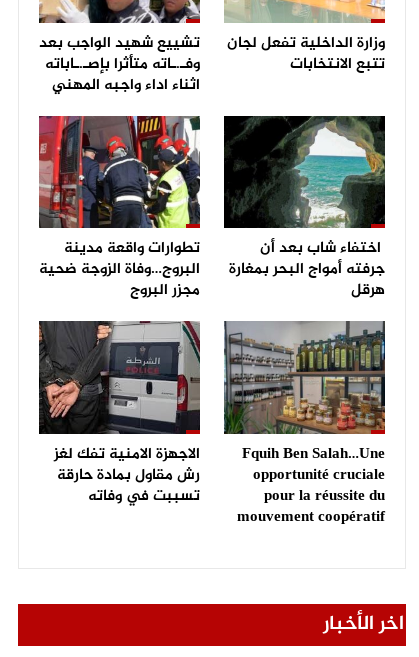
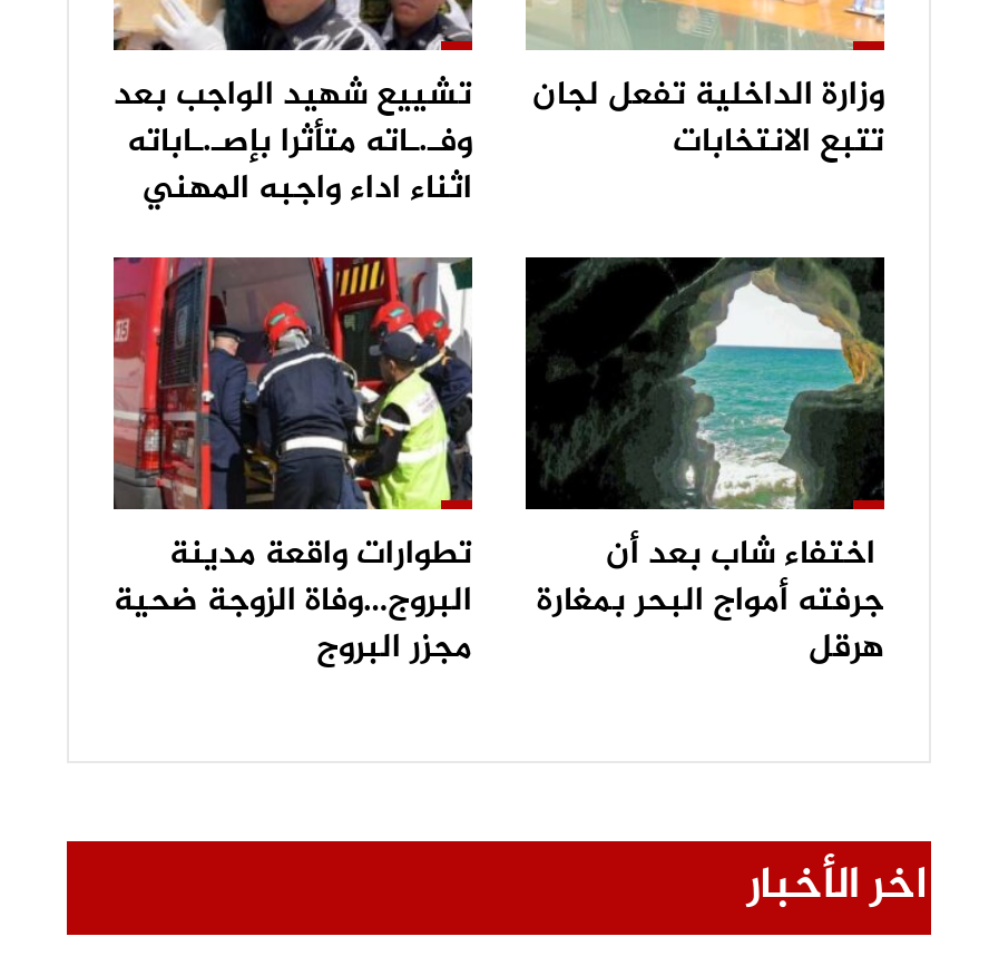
- [image]
- الاجهزة الامنية تفك لغز
- رش مقاول بمادة حارقة
- تسببت في وفاته

- [image]
- Fquih Ben Salah…Une
- opportunité cruciale
- pour la réussite du
- mouvement coopératif
